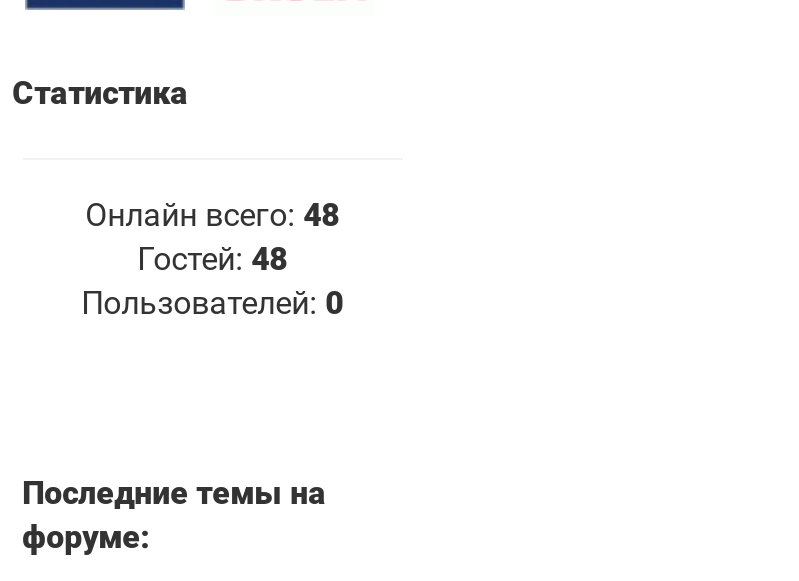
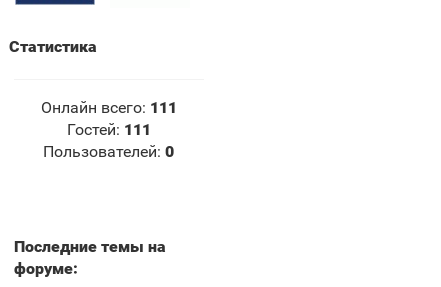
- Онлайн всего: 48
+ Онлайн всего: 111

- Гостей: 48
+ Гостей: 111
